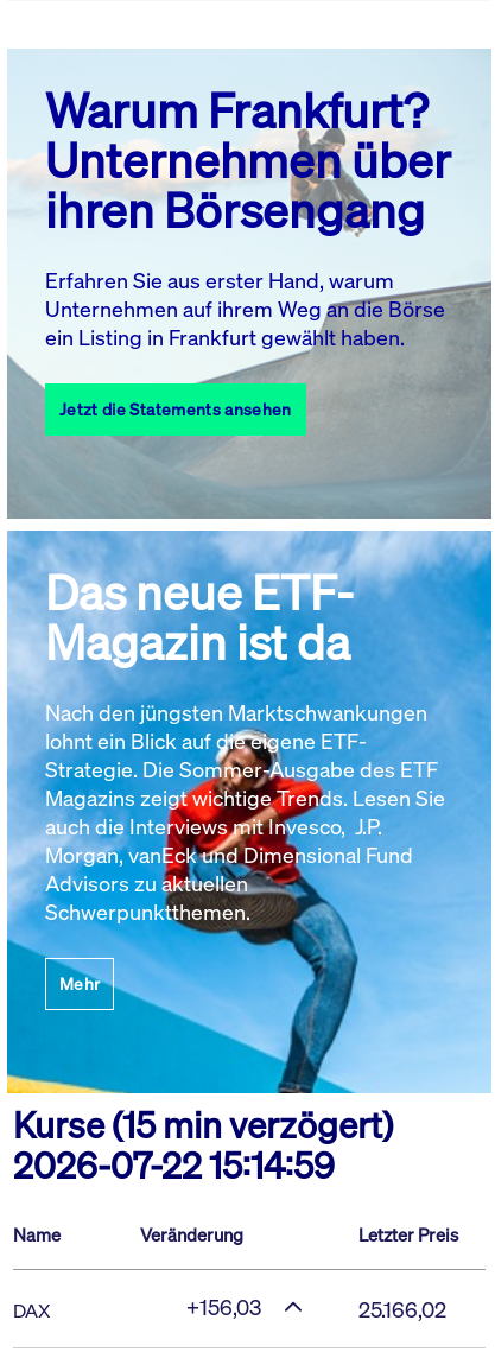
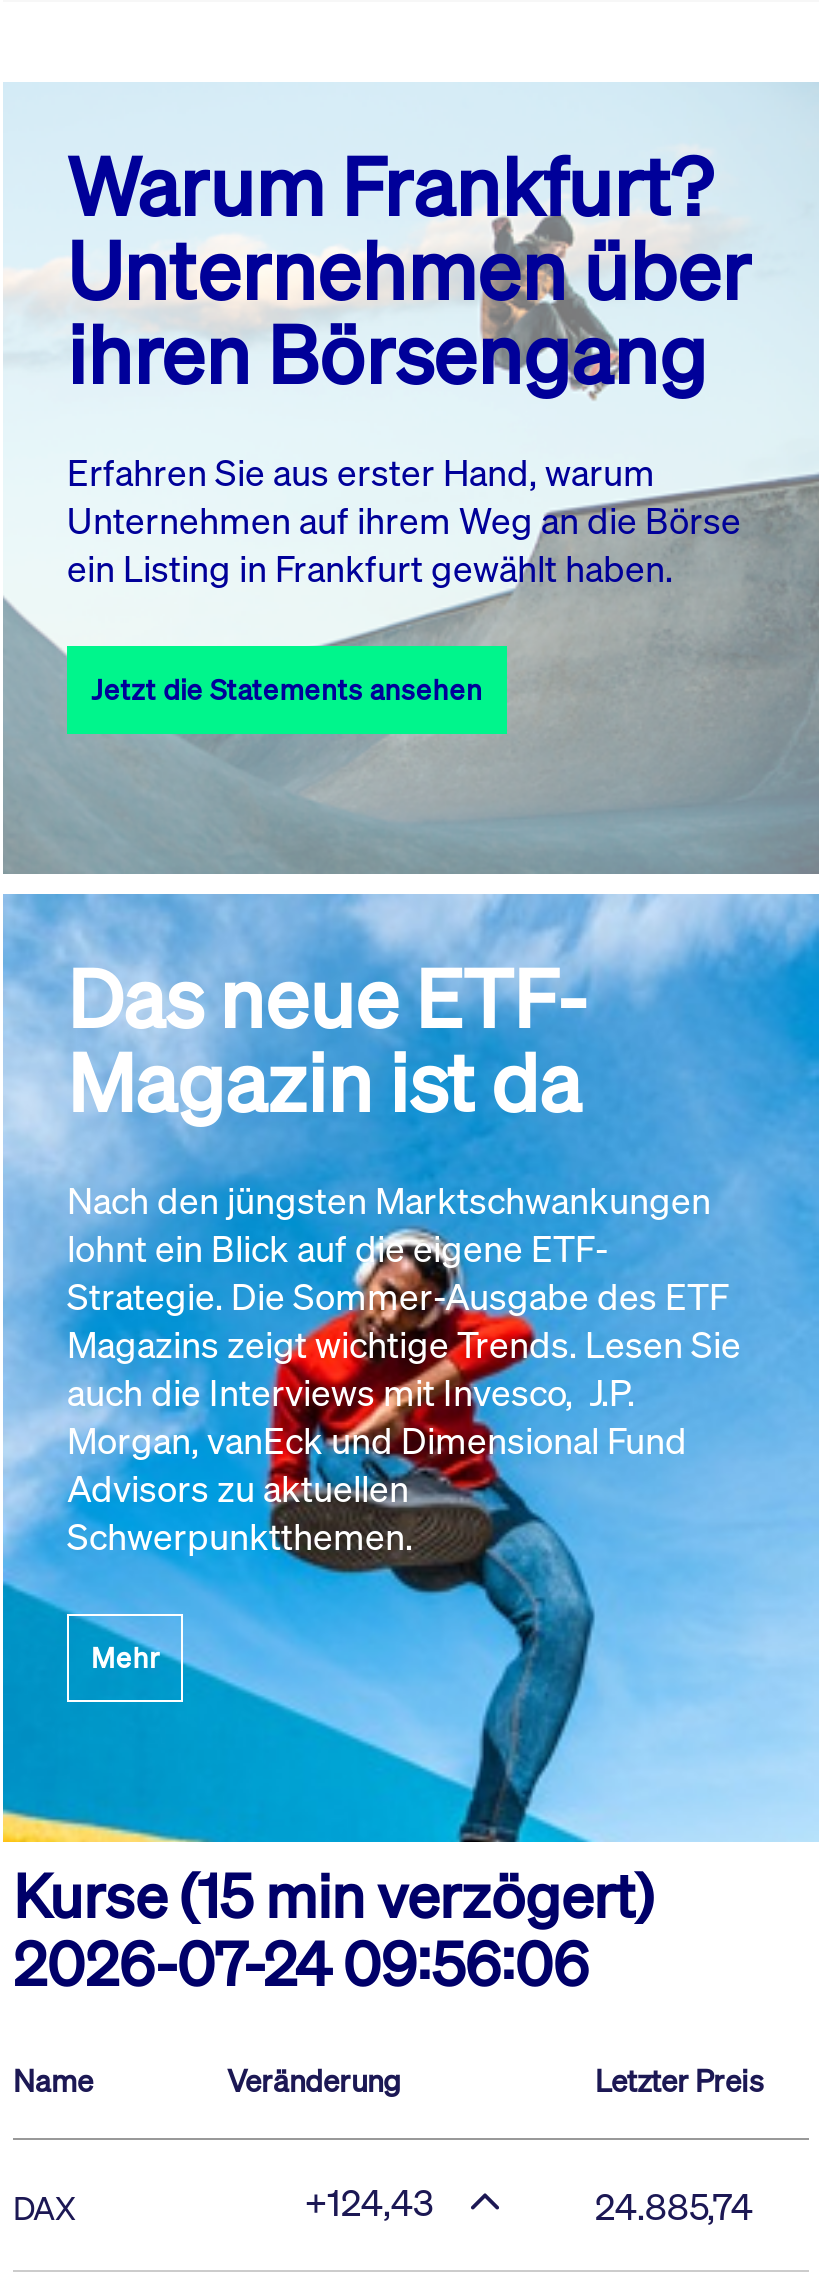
- 2026-07-22 15:14:59
+ 2026-07-24 09:56:06

- +156,03
+ +124,43

- 25.166,02
+ 24.885,74
